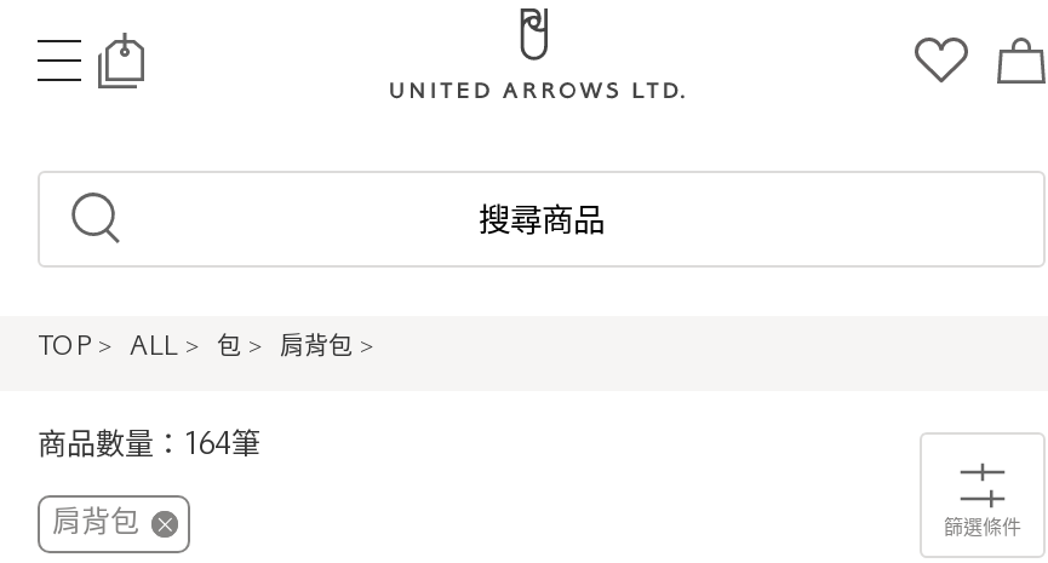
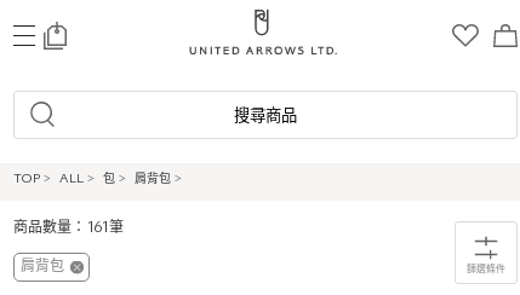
- 商品數量：164筆
+ 商品數量：161筆
